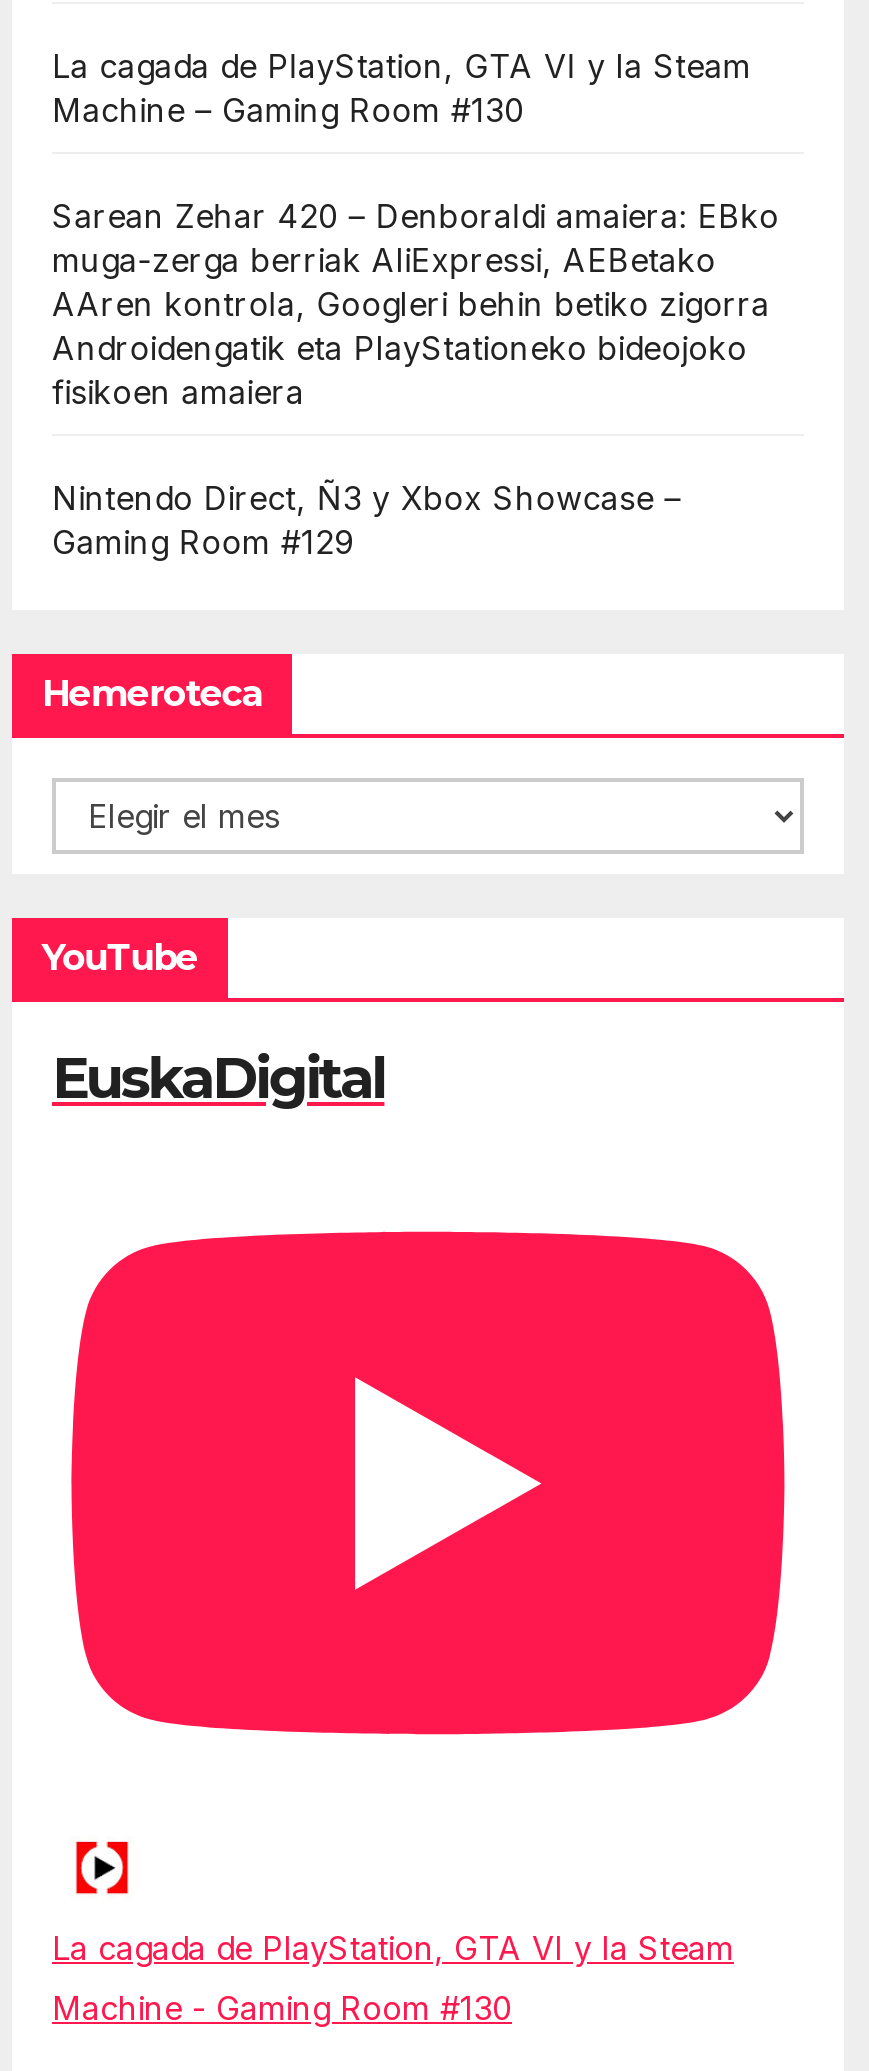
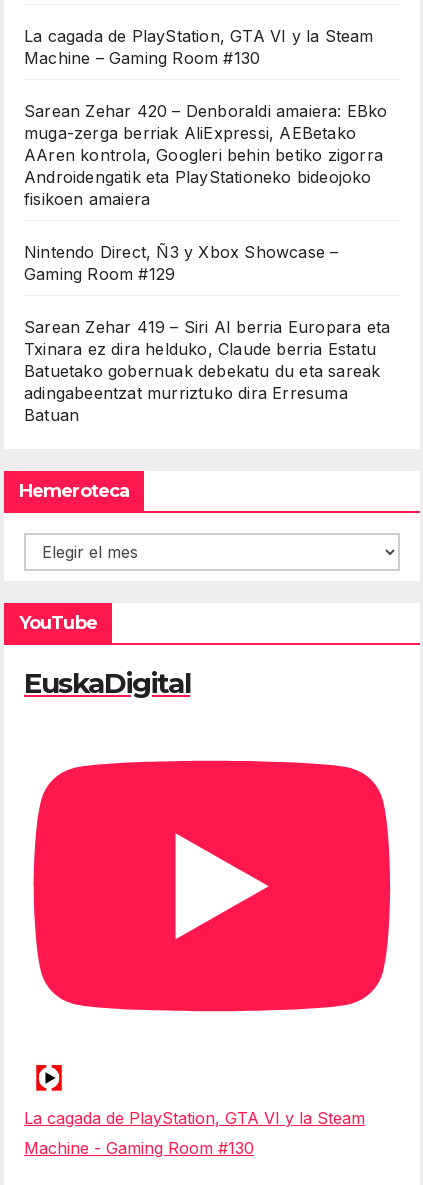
+ Sarean Zehar 419 – Siri AI berria Europara eta
+ Txinara ez dira helduko, Claude berria Estatu
+ Batuetako gobernuak debekatu du eta sareak
+ adingabeentzat murriztuko dira Erresuma
+ Batuan
